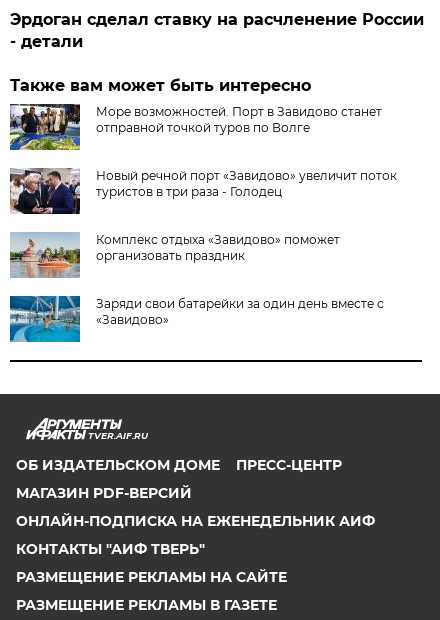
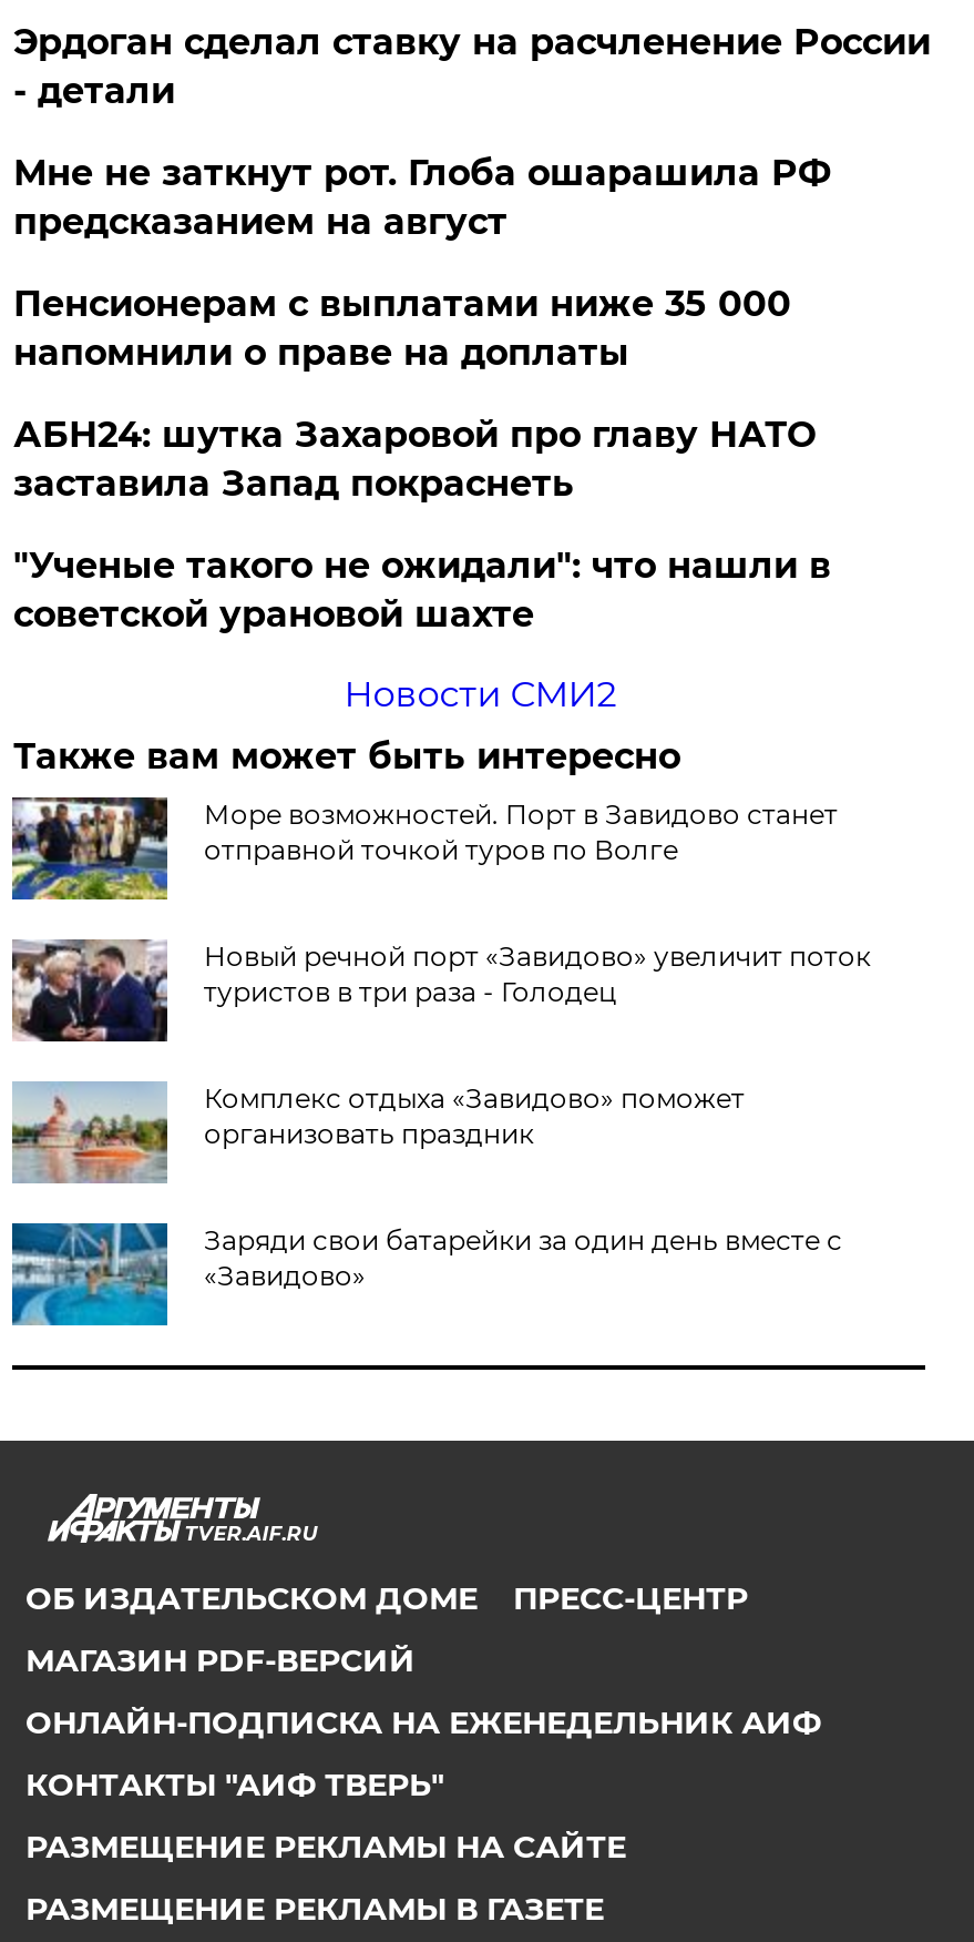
+ Мне не заткнут рот. Глоба ошарашила РФ
+ предсказанием на август
+ Пенсионерам с выплатами ниже 35 000
+ напомнили о праве на доплаты
+ АБН24: шутка Захаровой про главу НАТО
+ заставила Запад покраснеть
+ "Ученые такого не ожидали": что нашли в
+ советской урановой шахте
+ Новости СМИ2
